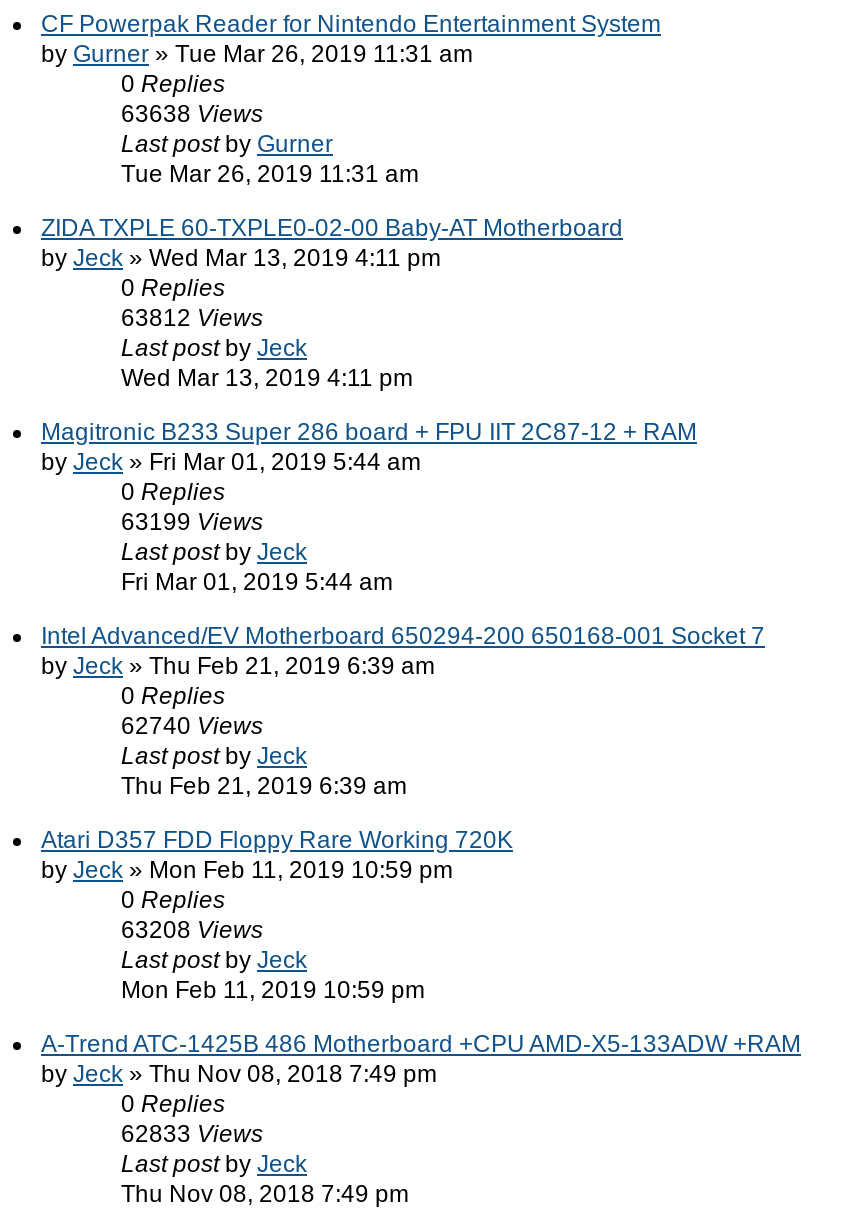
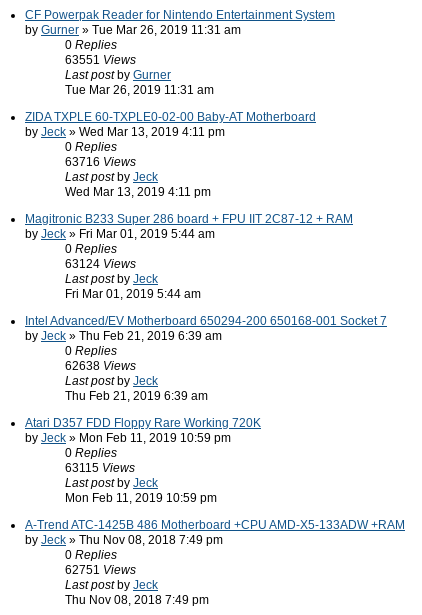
- 63638 Views
+ 63551 Views

- 63812 Views
+ 63716 Views

- 63199 Views
+ 63124 Views

- 62740 Views
+ 62638 Views

- 63208 Views
+ 63115 Views

- 62833 Views
+ 62751 Views
